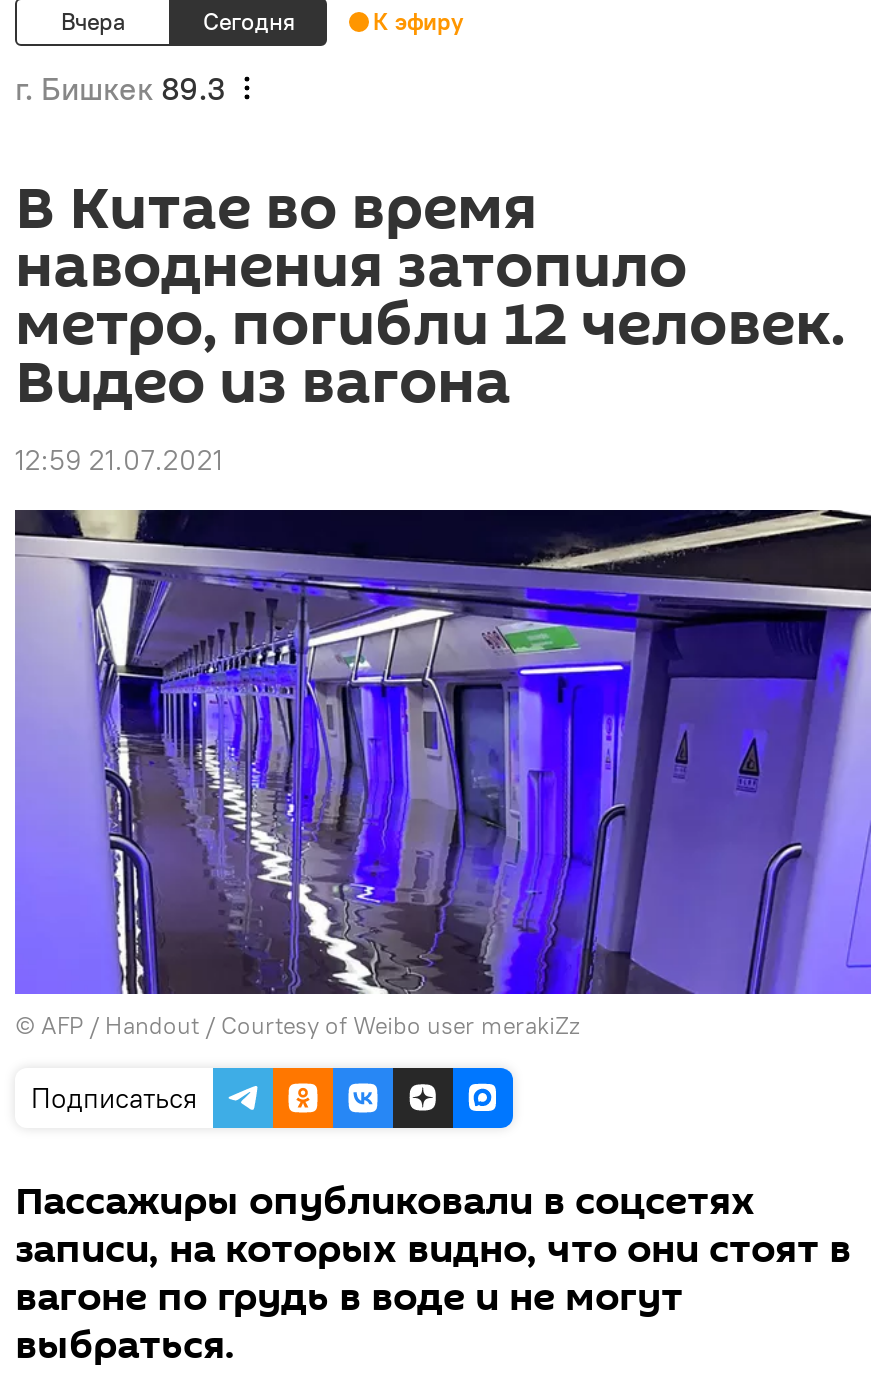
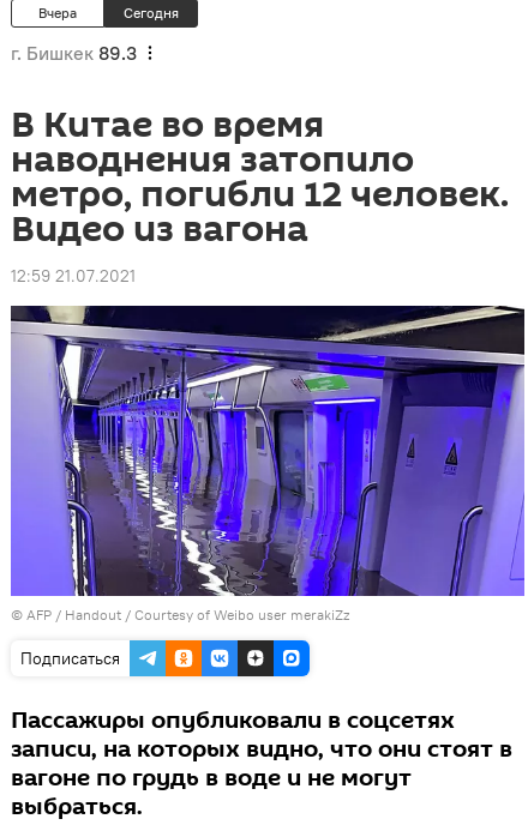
- К эфиру
